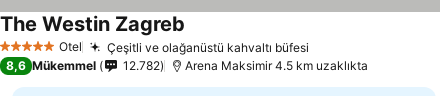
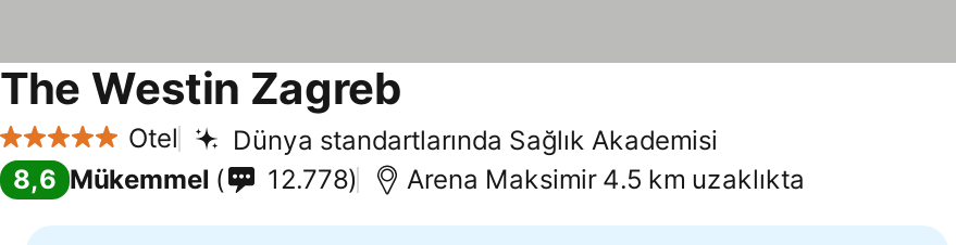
- Çeşitli ve olağanüstü kahvaltı büfesi
+ Dünya standartlarında Sağlık Akademisi

- 12.782
+ 12.778
